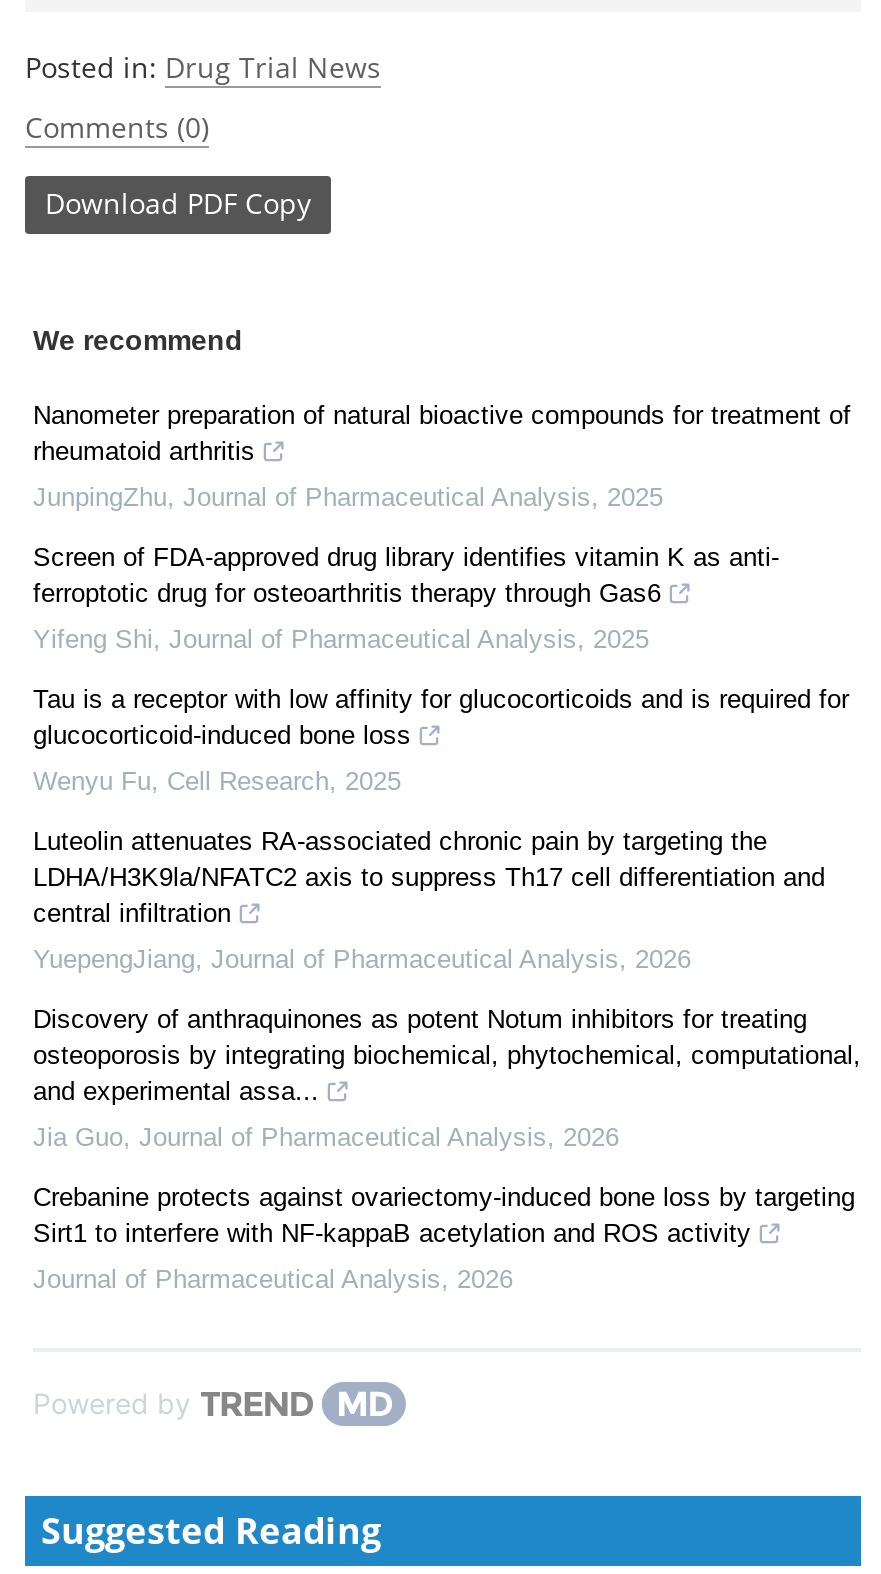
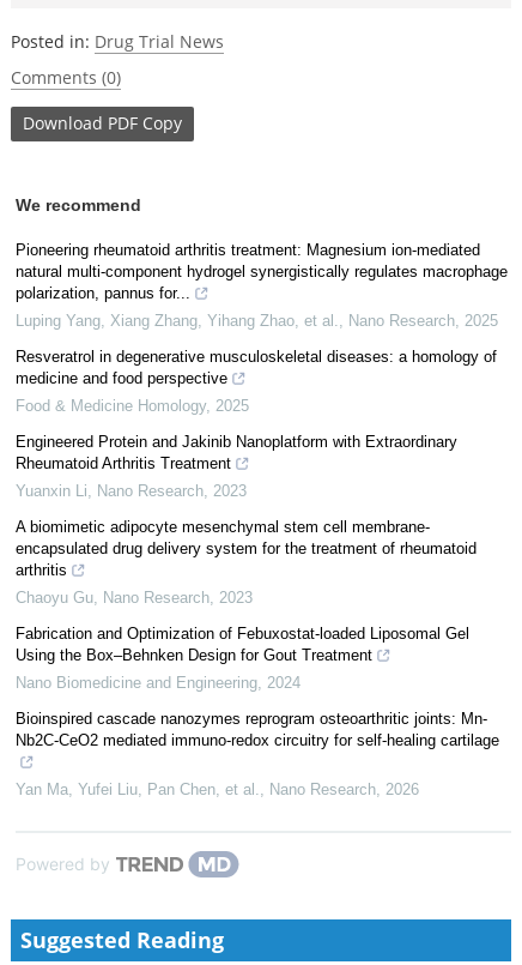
- Nanometer preparation of natural bioactive compounds for treatment of
- rheumatoid arthritis
+ Pioneering rheumatoid arthritis treatment: Magnesium ion-mediated
+ natural multi-component hydrogel synergistically regulates macrophage
+ polarization, pannus for...

- JunpingZhu, Journal of Pharmaceutical Analysis, 2025
+ Luping Yang, Xiang Zhang, Yihang Zhao, et al., Nano Research, 2025

- Screen of FDA-approved drug library identifies vitamin K as anti-
- ferroptotic drug for osteoarthritis therapy through Gas6
+ Resveratrol in degenerative musculoskeletal diseases: a homology of
+ medicine and food perspective

- Yifeng Shi, Journal of Pharmaceutical Analysis, 2025
+ Food & Medicine Homology, 2025

- Tau is a receptor with low affinity for glucocorticoids and is required for
- glucocorticoid-induced bone loss
+ Engineered Protein and Jakinib Nanoplatform with Extraordinary
+ Rheumatoid Arthritis Treatment

- Wenyu Fu, Cell Research, 2025
+ Yuanxin Li, Nano Research, 2023

- Luteolin attenuates RA-associated chronic pain by targeting the
- LDHA/H3K9la/NFATC2 axis to suppress Th17 cell differentiation and
- central infiltration
+ A biomimetic adipocyte mesenchymal stem cell membrane-
+ encapsulated drug delivery system for the treatment of rheumatoid
+ arthritis

- YuepengJiang, Journal of Pharmaceutical Analysis, 2026
+ Chaoyu Gu, Nano Research, 2023

- Discovery of anthraquinones as potent Notum inhibitors for treating
- osteoporosis by integrating biochemical, phytochemical, computational,
- and experimental assa...
+ Fabrication and Optimization of Febuxostat-loaded Liposomal Gel
+ Using the Box–Behnken Design for Gout Treatment

- Jia Guo, Journal of Pharmaceutical Analysis, 2026
+ Nano Biomedicine and Engineering, 2024

- Crebanine protects against ovariectomy-induced bone loss by targeting
- Sirt1 to interfere with NF-kappaB acetylation and ROS activity
+ Bioinspired cascade nanozymes reprogram osteoarthritic joints: Mn-
+ Nb2C-CeO2 mediated immuno-redox circuitry for self-healing cartilage

- Journal of Pharmaceutical Analysis, 2026
+ Yan Ma, Yufei Liu, Pan Chen, et al., Nano Research, 2026
